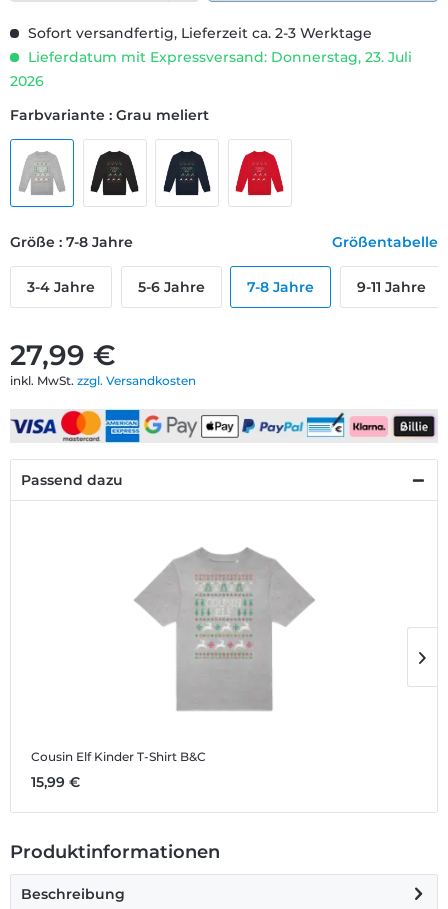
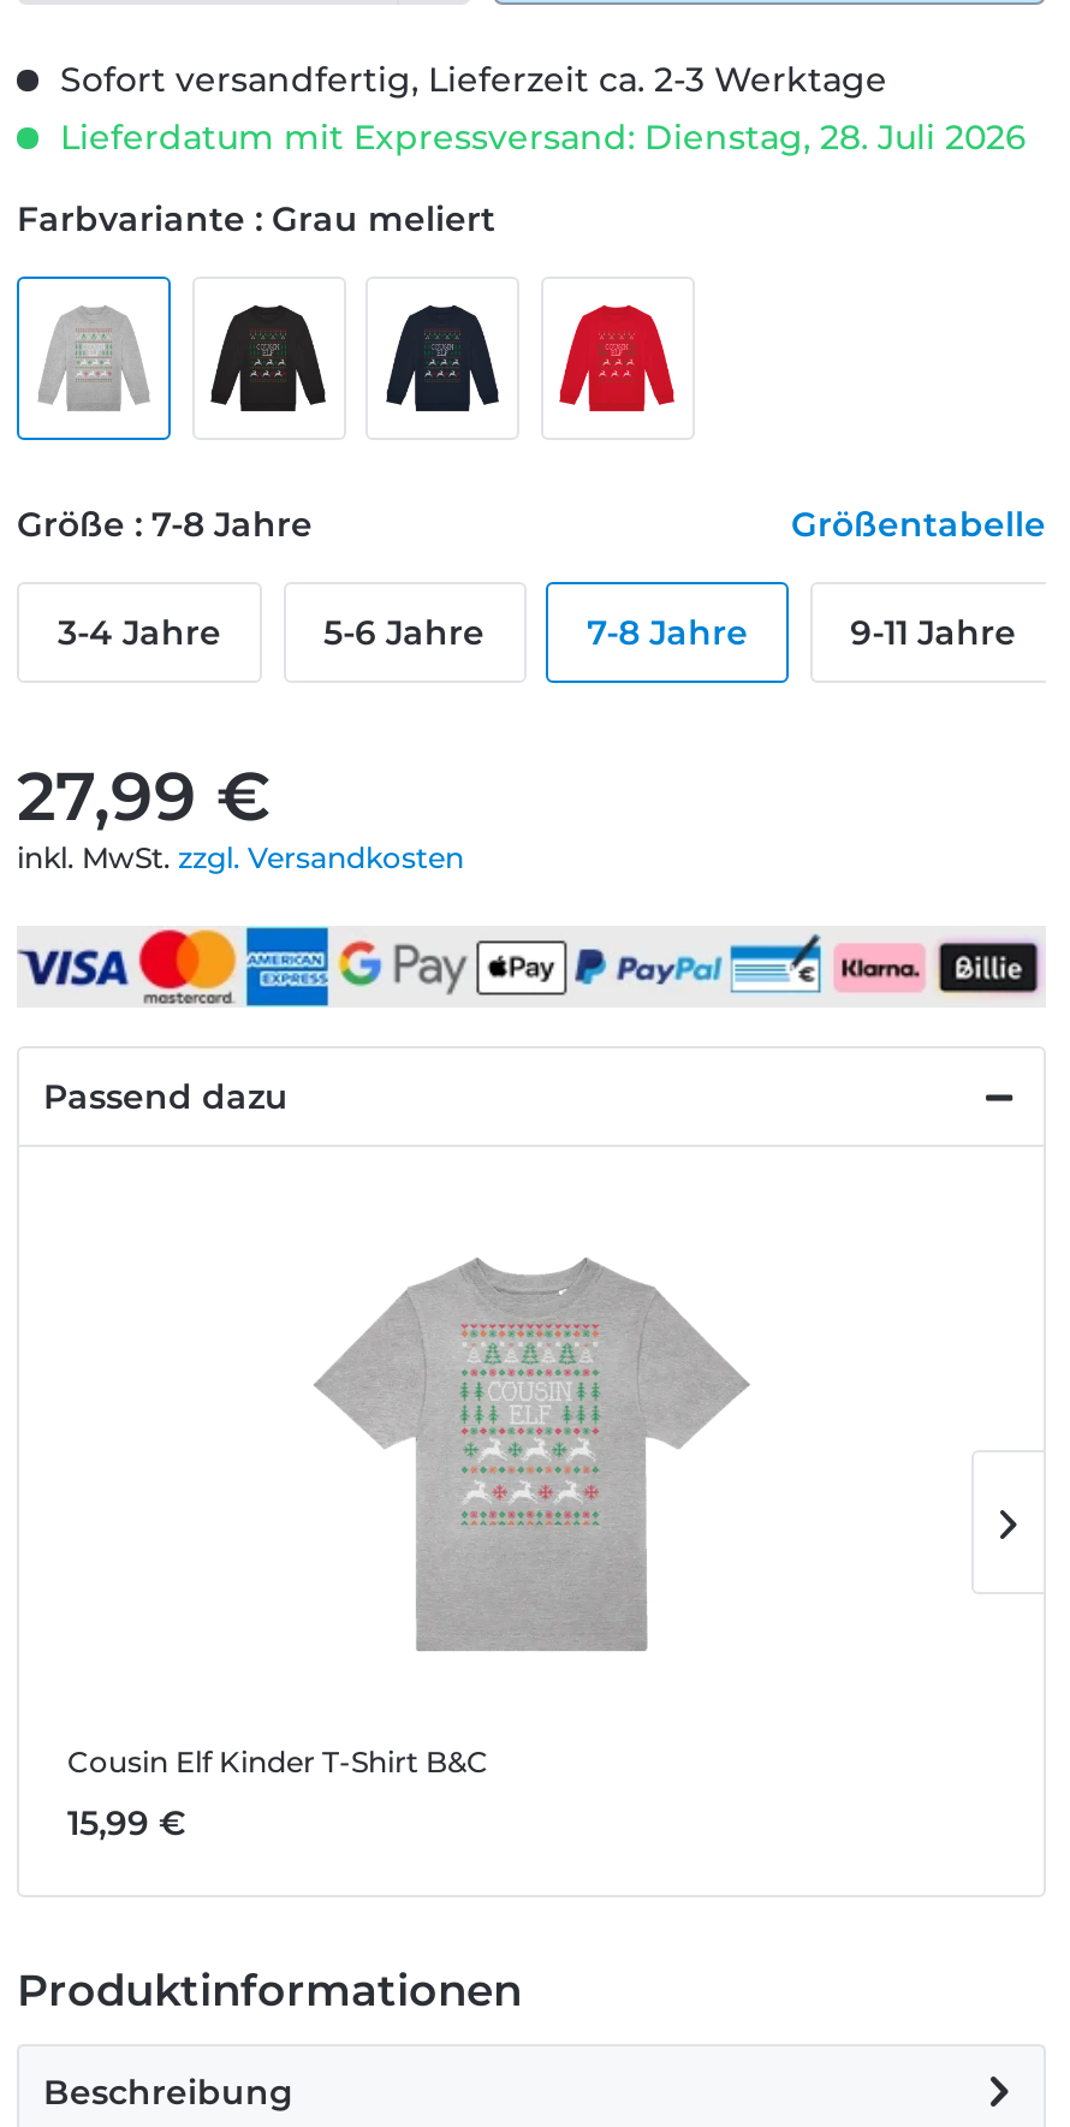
- Lieferdatum mit Expressversand: Donnerstag, 23. Juli
- 2026
+ Lieferdatum mit Expressversand: Dienstag, 28. Juli 2026
